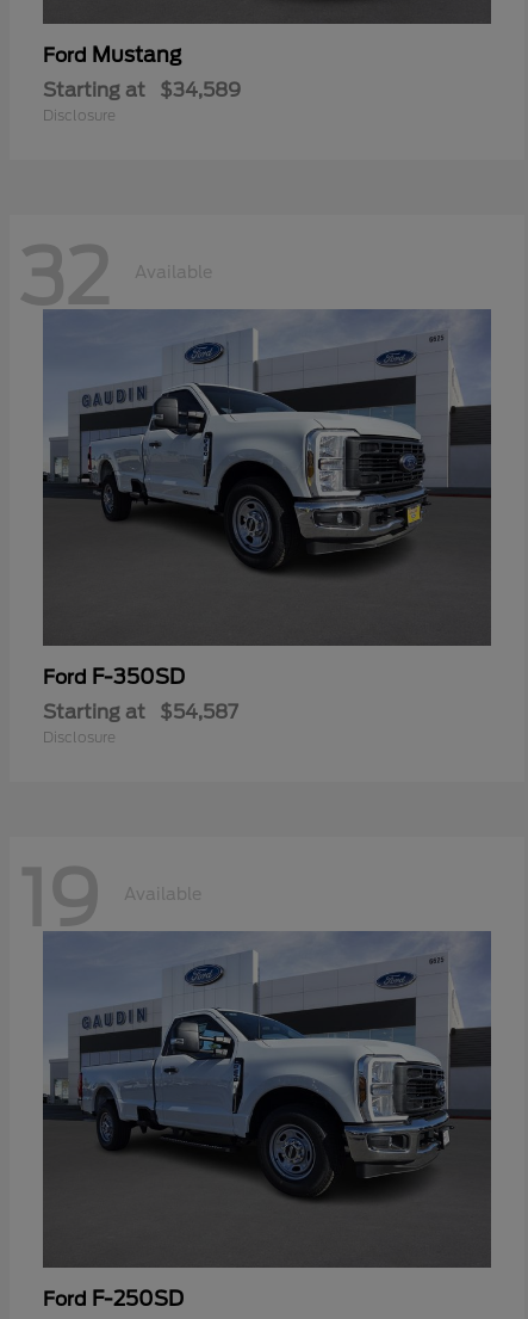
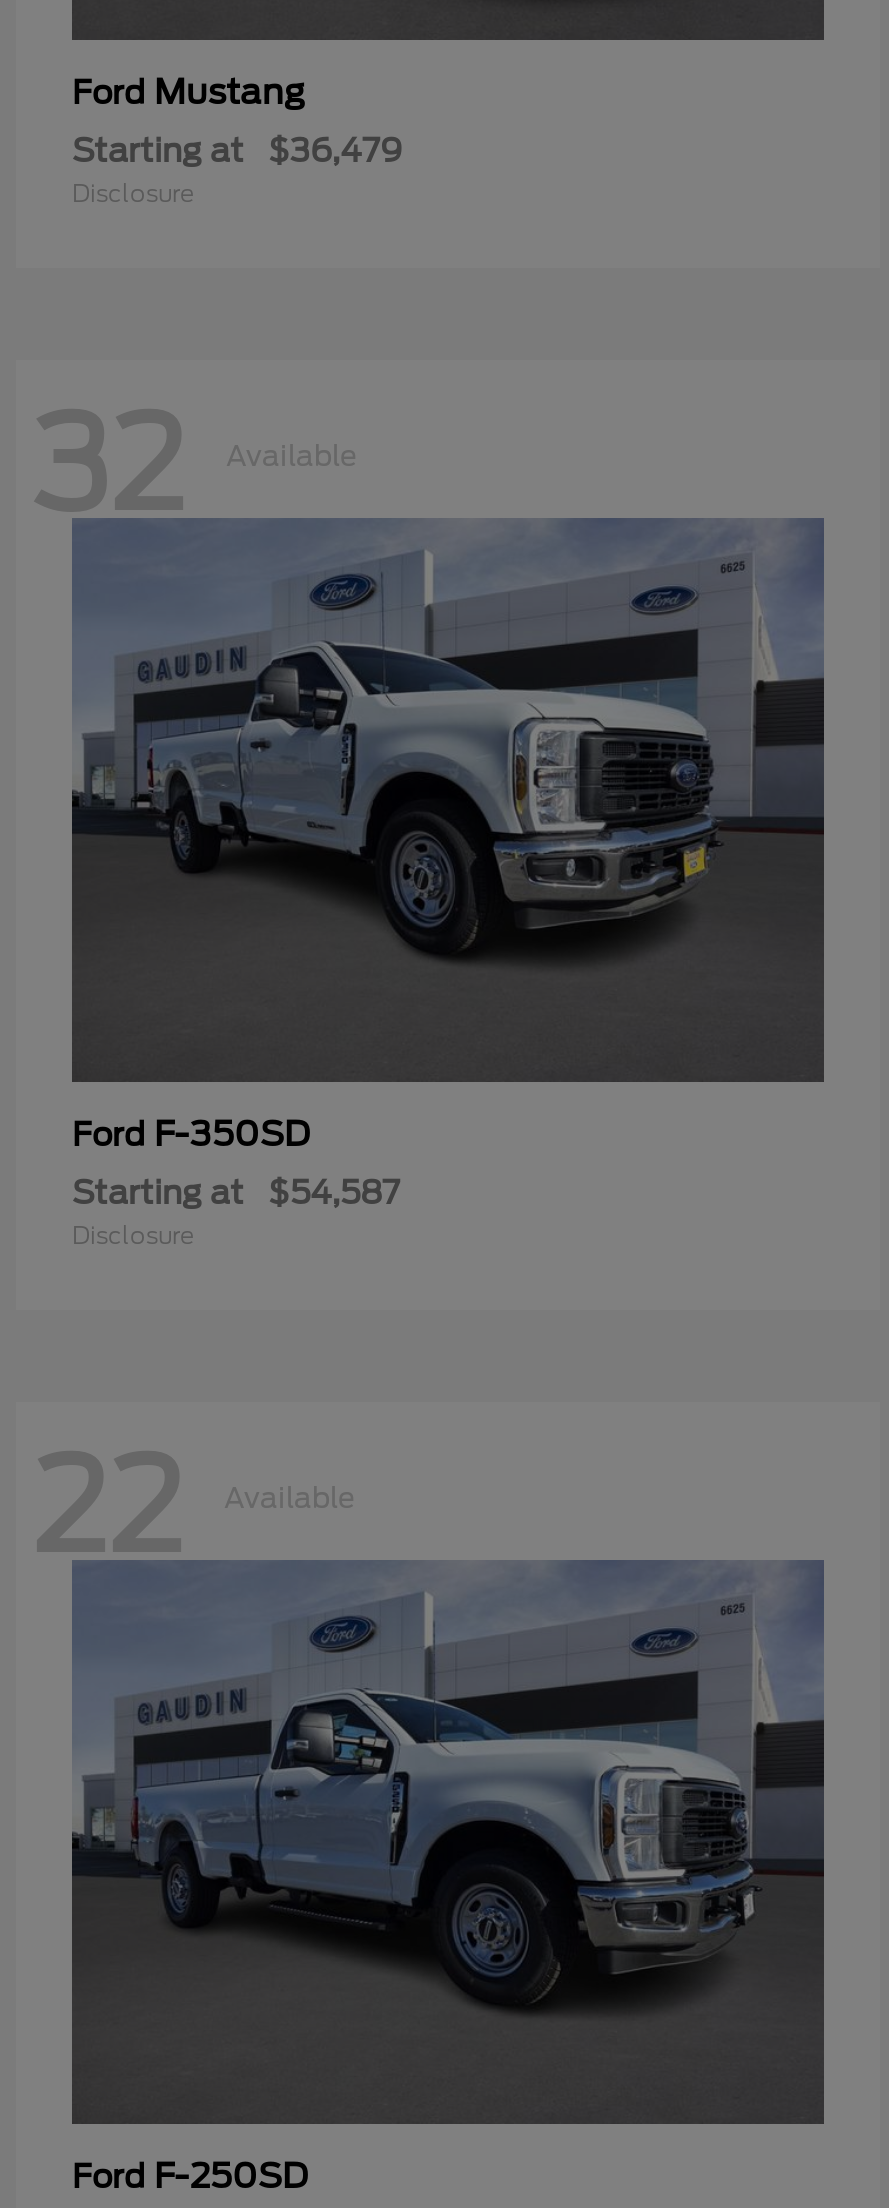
- Starting at $34,589
+ Starting at $36,479

- 19
+ 22
